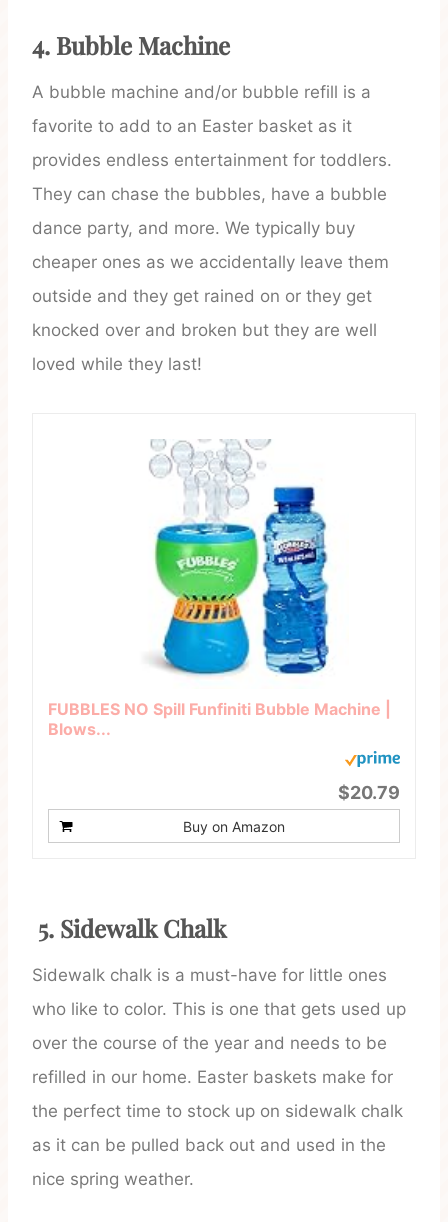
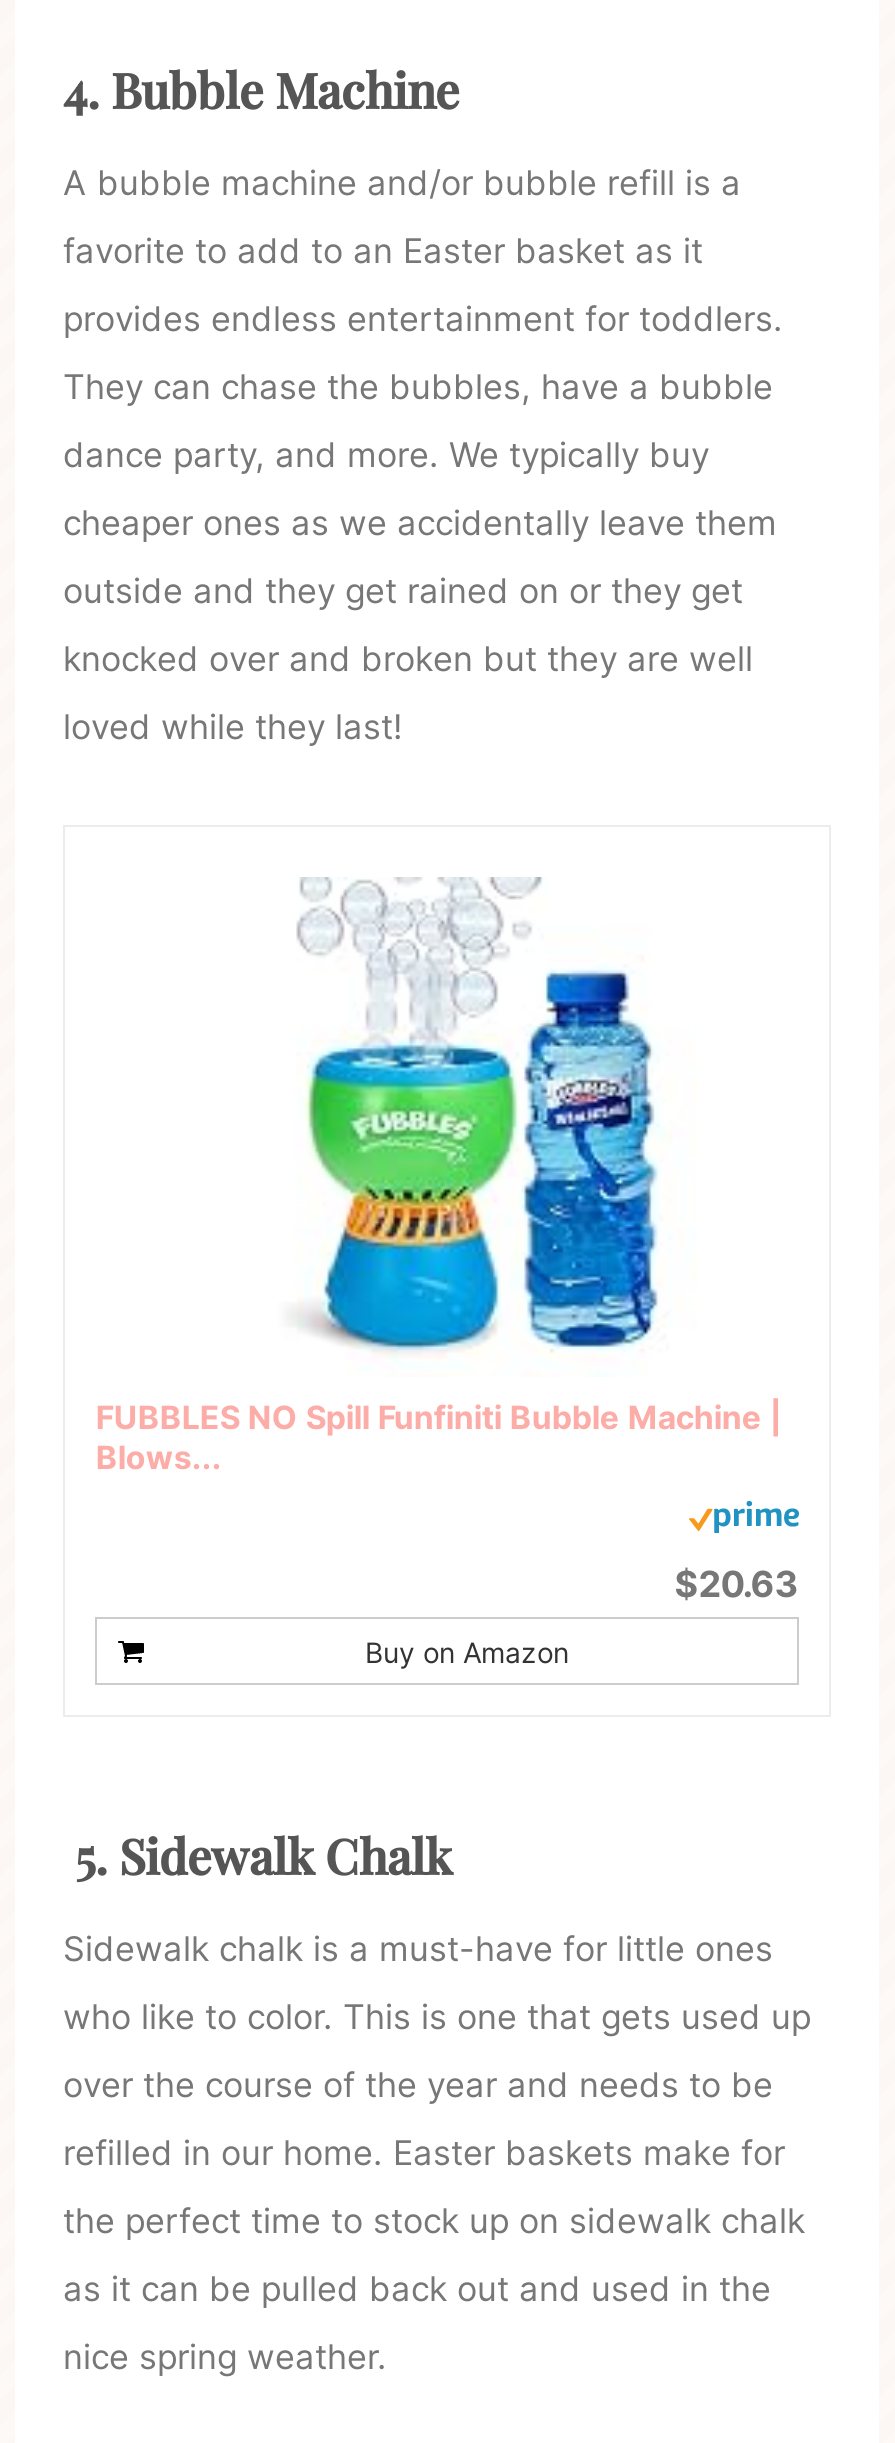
- $20.79
+ $20.63
